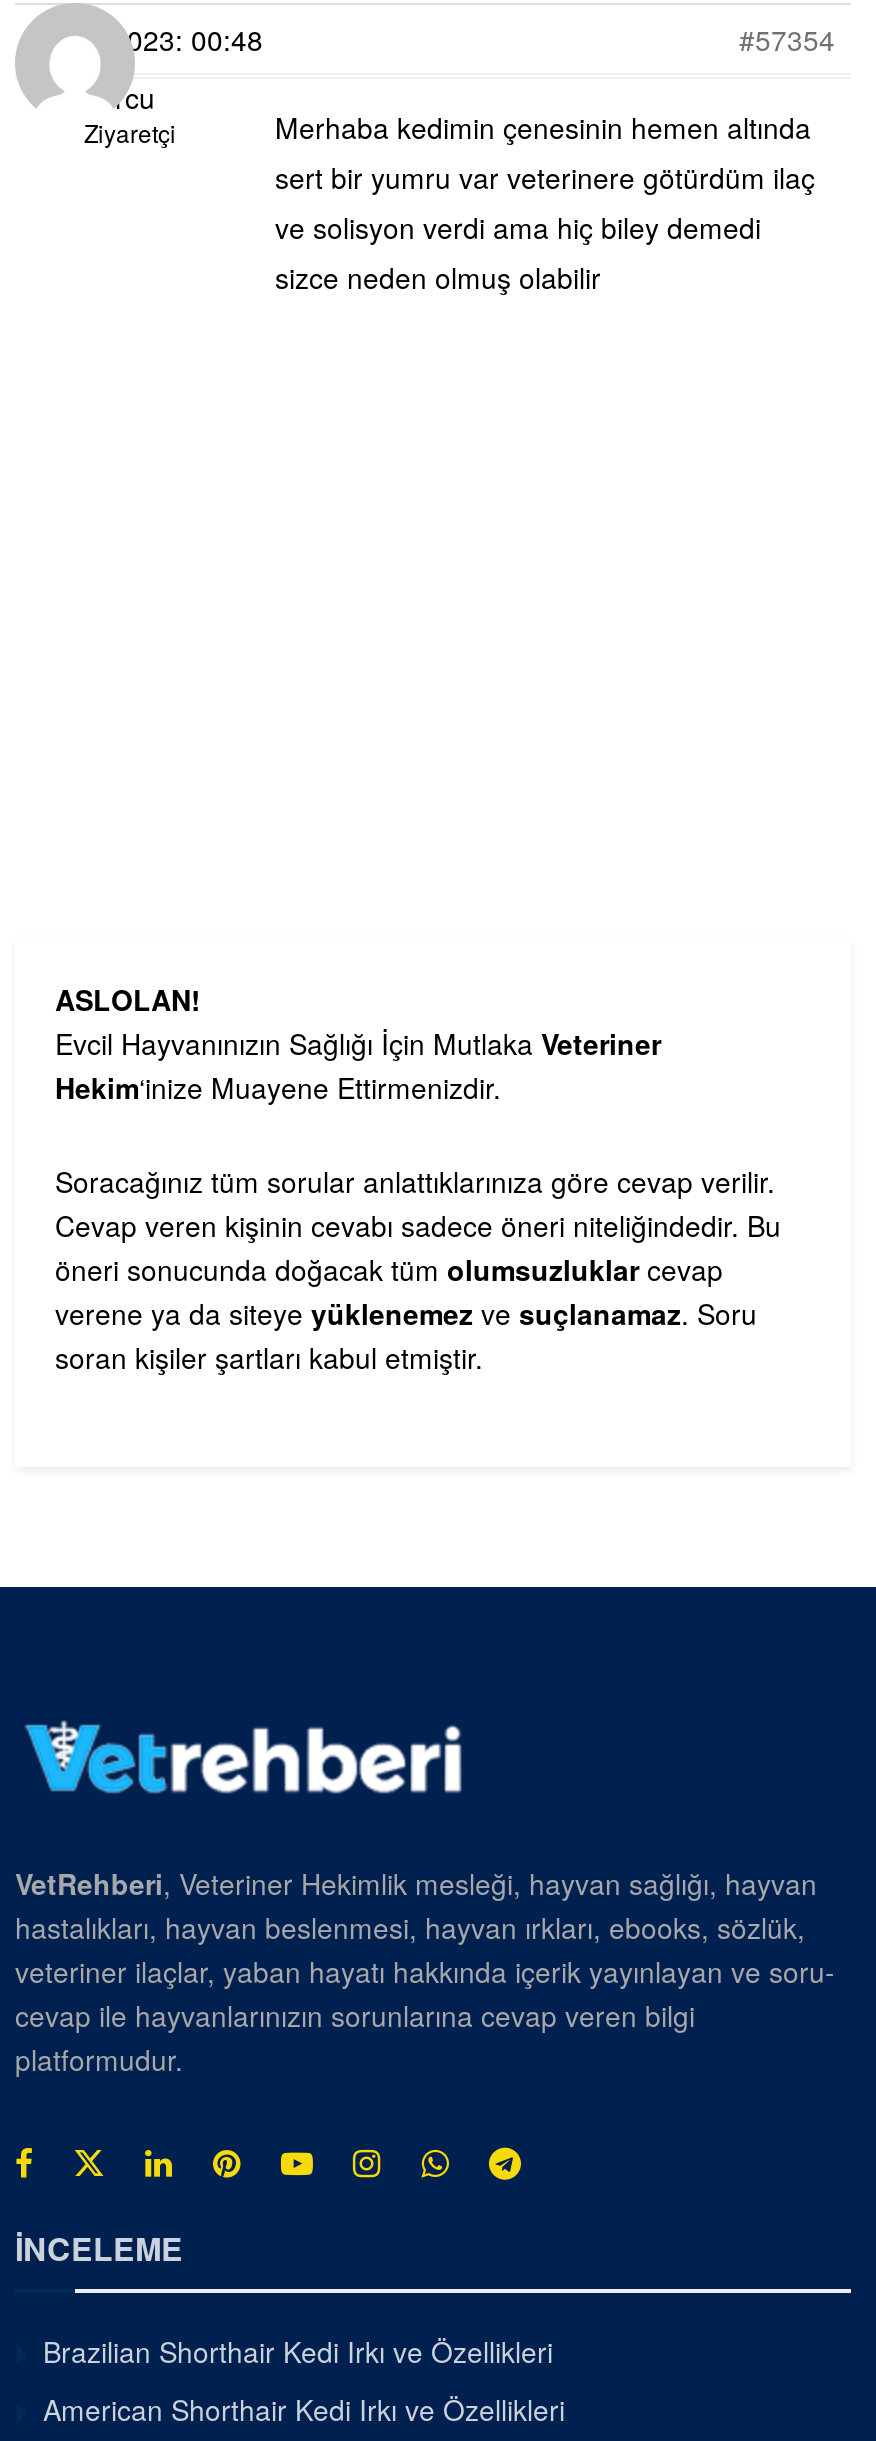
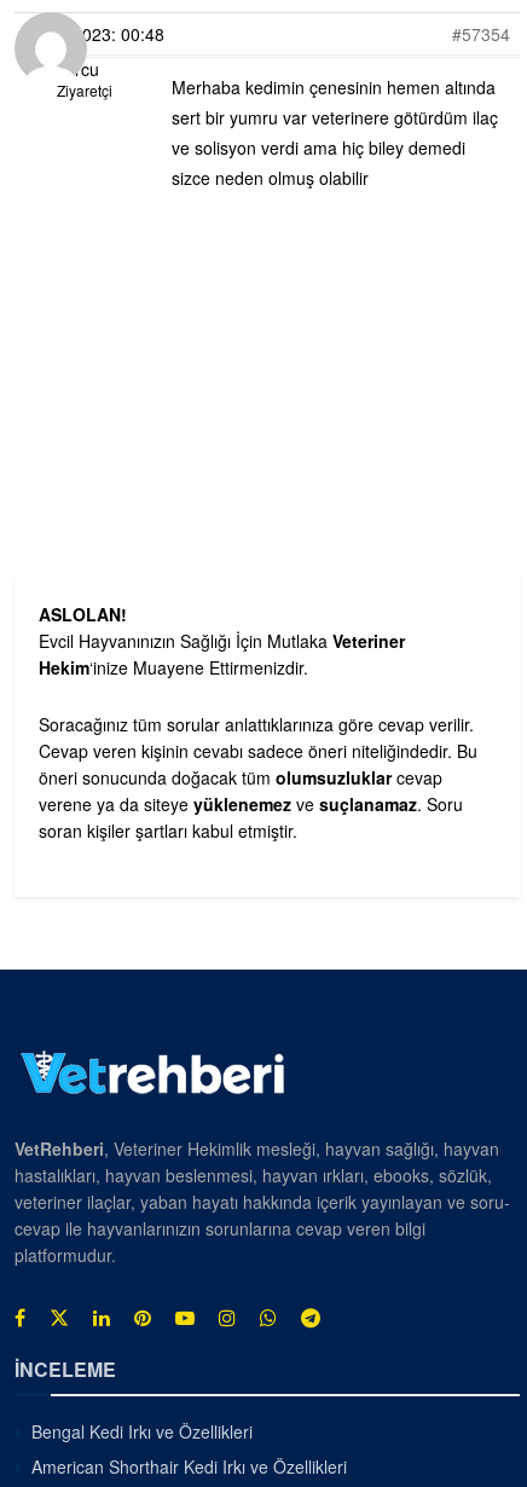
- Brazilian Shorthair Kedi Irkı ve Özellikleri
+ Bengal Kedi Irkı ve Özellikleri
